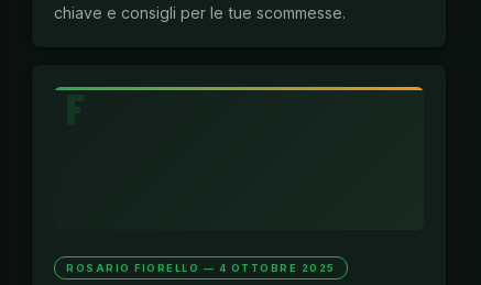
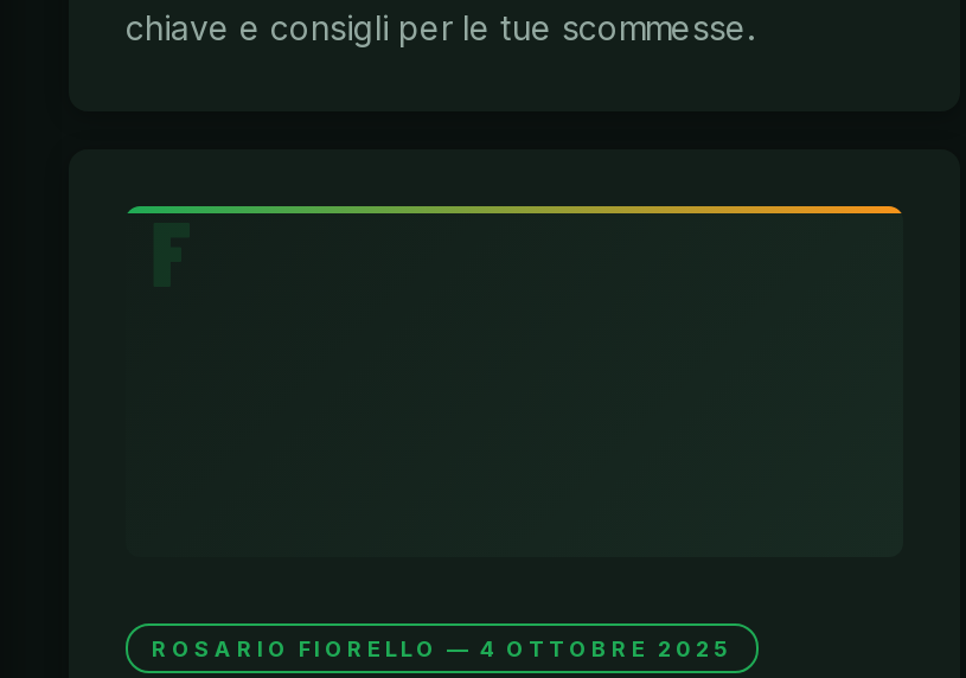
- [image]
+ [image]
